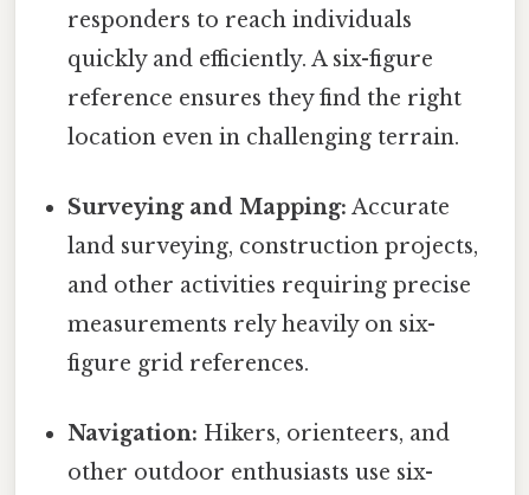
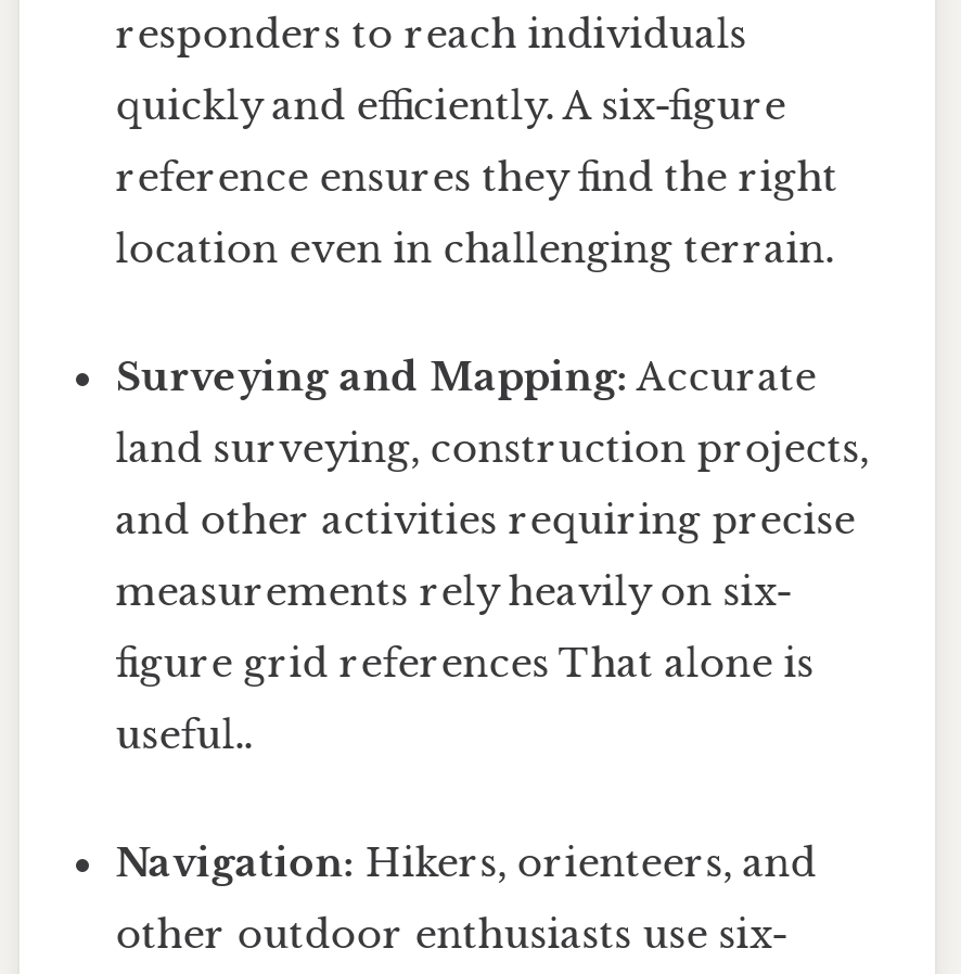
- figure grid references.
+ figure grid references That alone is
+ useful..
